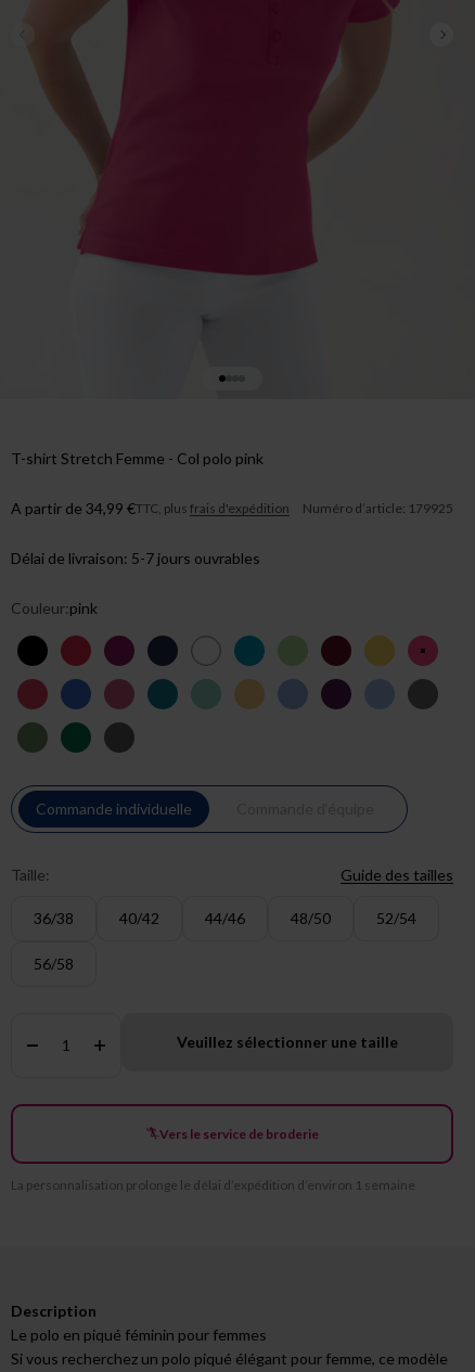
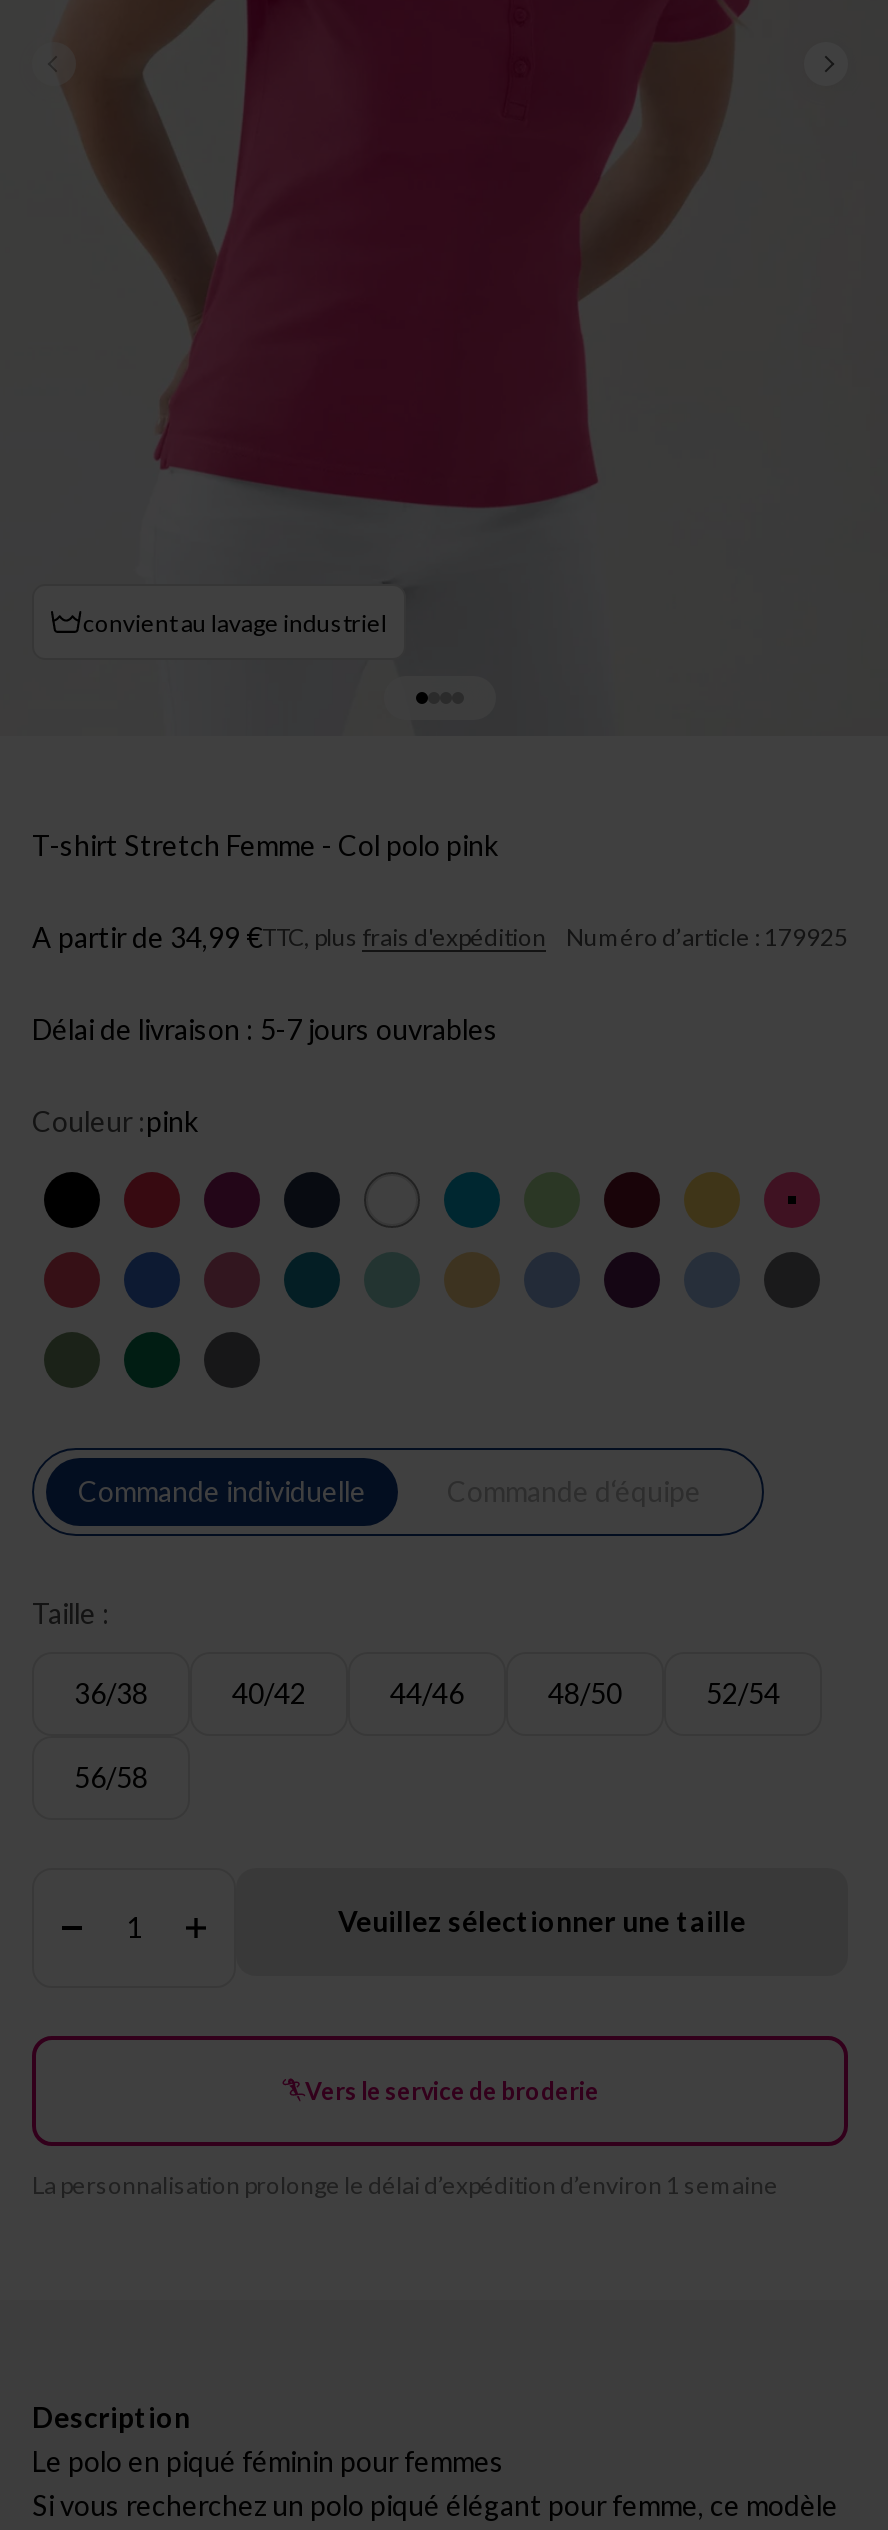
+ convient au lavage industriel

- Taille:
- Guide des tailles
+ Taille :
